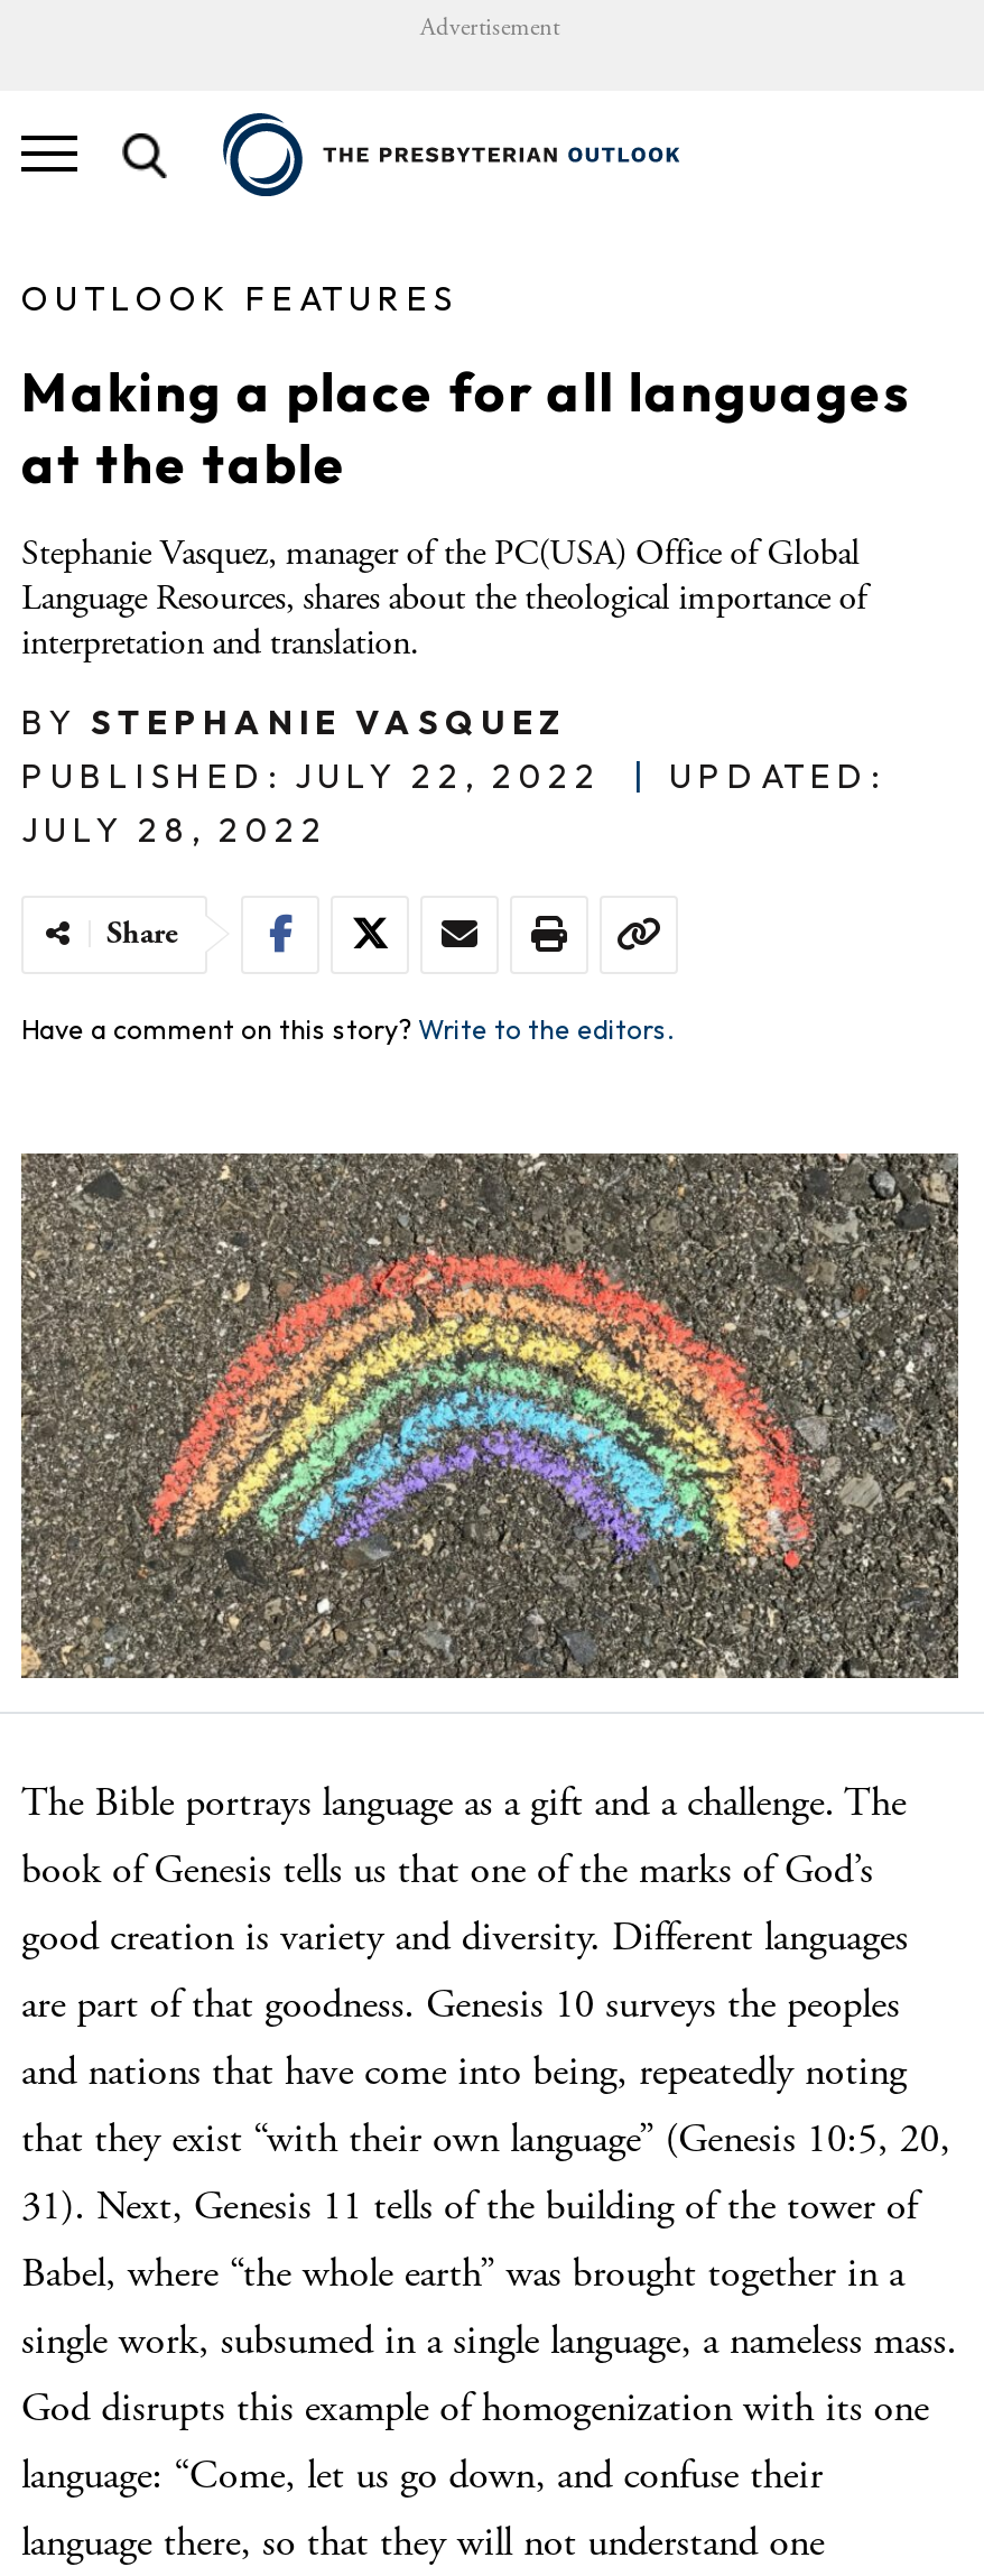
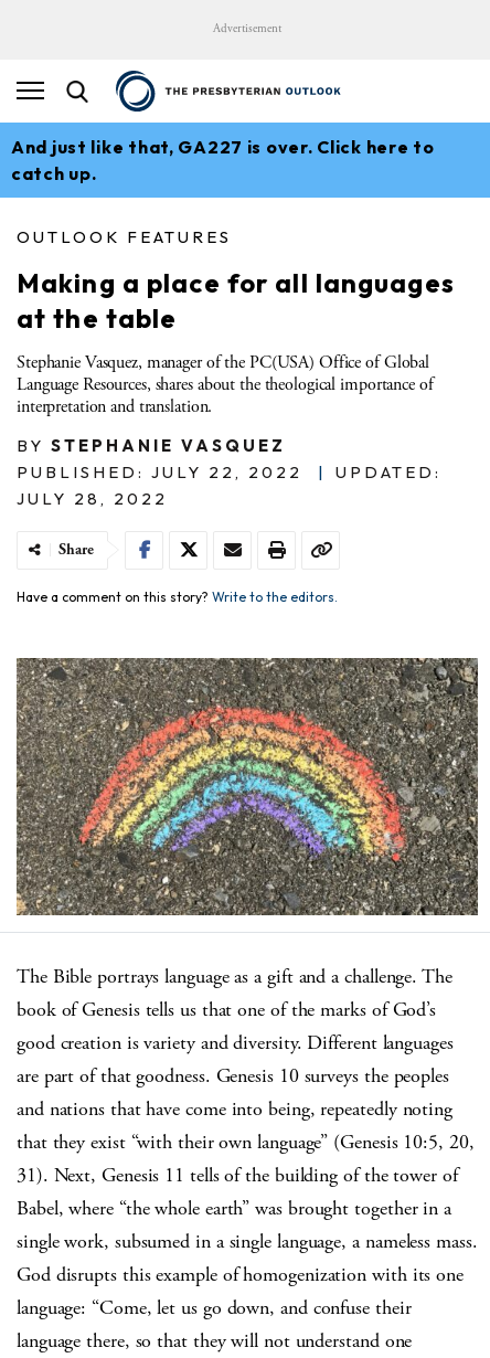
+ And just like that, GA227 is over. Click here to
+ catch up.
